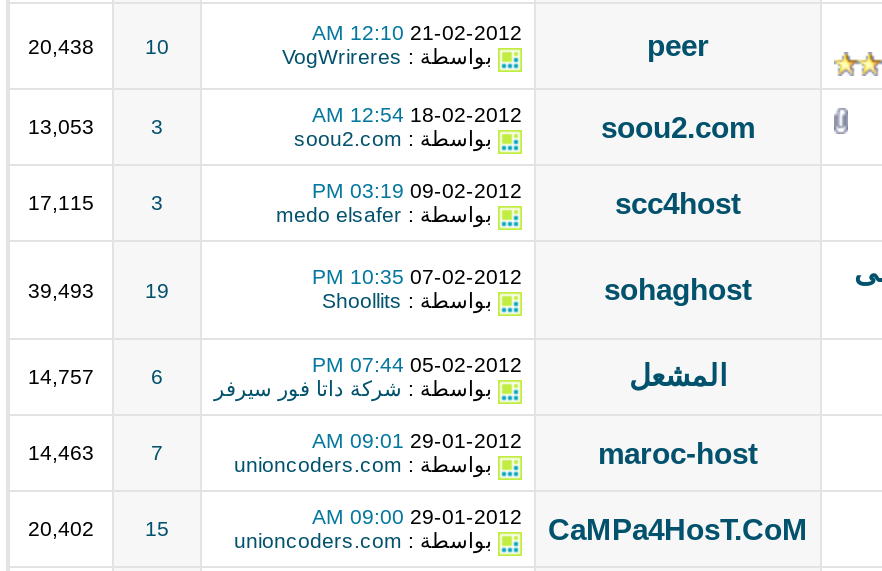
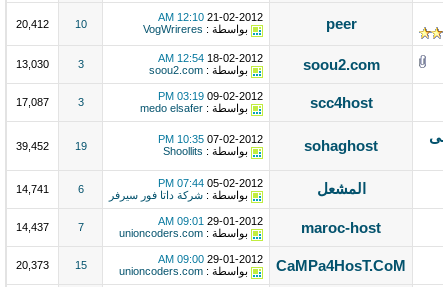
- 20,438
+ 20,412

- 13,053
+ 13,030

- 17,115
+ 17,087

- 39,493
+ 39,452

- 14,757
+ 14,741

- 14,463
+ 14,437

- 20,402
+ 20,373
